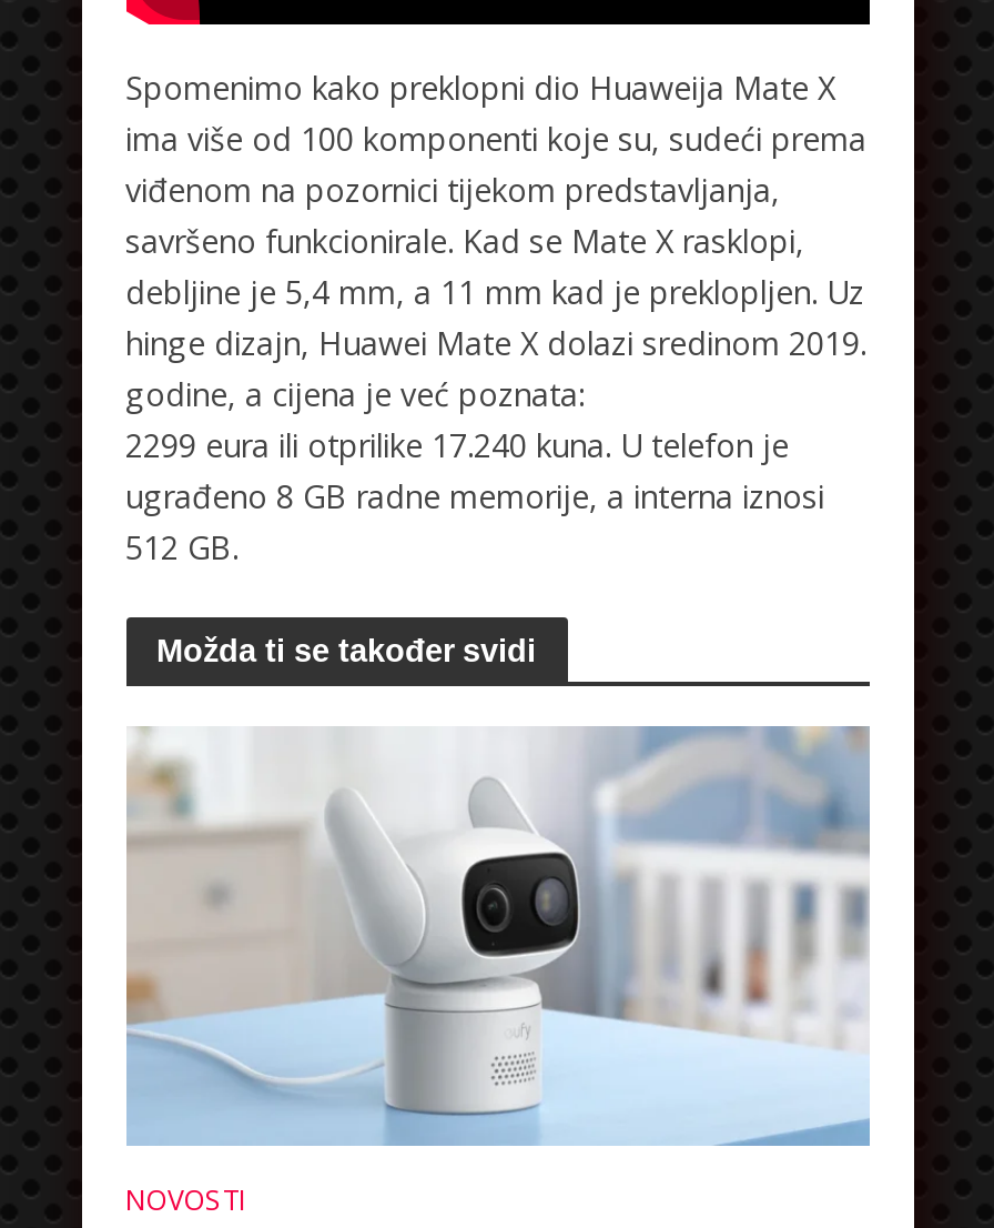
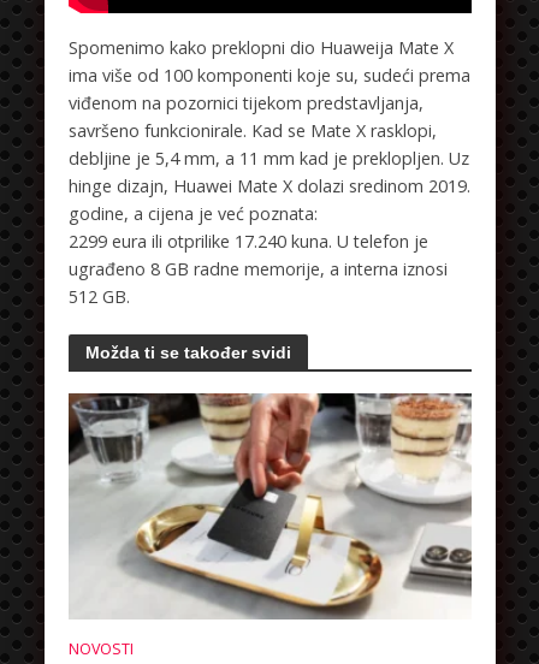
- [image]
+ [image]
